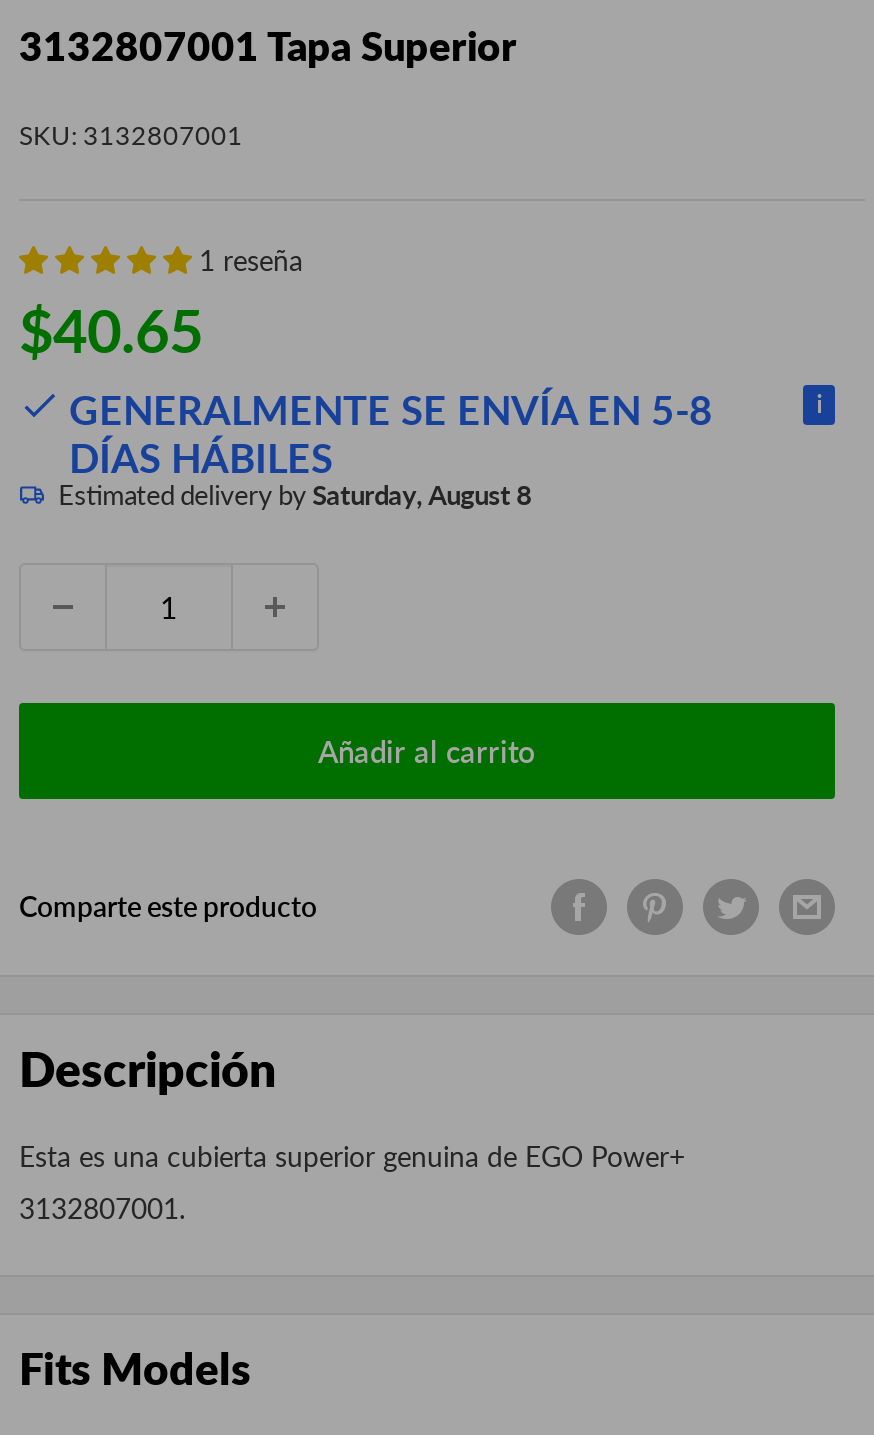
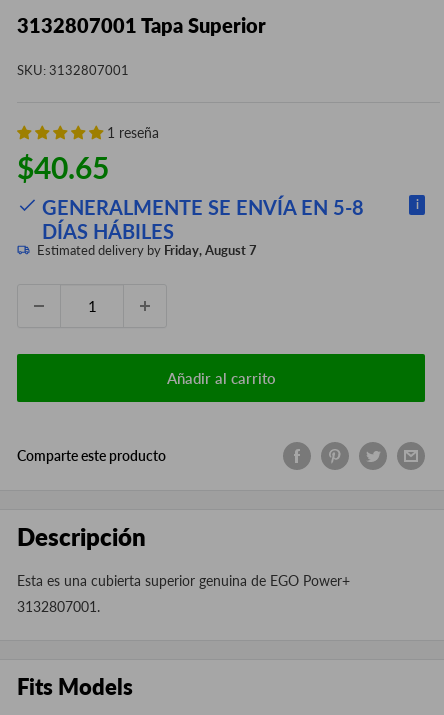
- Estimated delivery by Saturday, August 8
+ Estimated delivery by Friday, August 7
